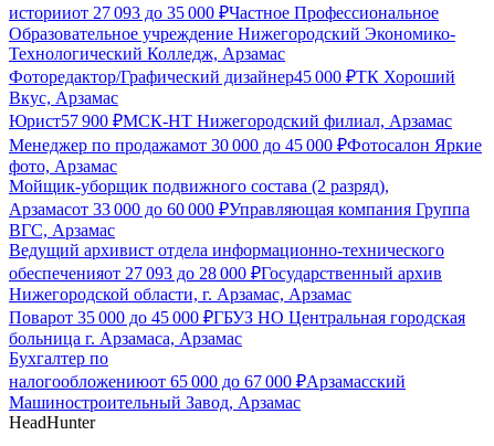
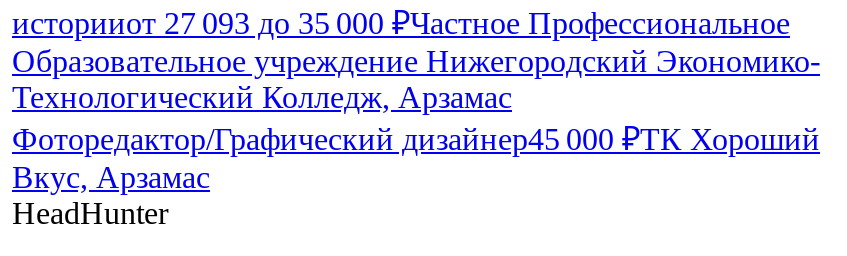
- Юрист57 900 ₽МСК-НТ Нижегородский филиал, Арзамас
- Менеджер по продажамот 30 000 до 45 000 ₽Фотосалон Яркие
- фото, Арзамас
- Мойщик-уборщик подвижного состава (2 разряд),
- Арзамасот 33 000 до 60 000 ₽Управляющая компания Группа
- ВГС, Арзамас
- Ведущий архивист отдела информационно-технического
- обеспеченияот 27 093 до 28 000 ₽Государственный архив
- Нижегородской области, г. Арзамас, Арзамас
- Поварот 35 000 до 45 000 ₽ГБУЗ НО Центральная городская
- больница г. Арзамаса, Арзамас
- Бухгалтер по
- налогообложениюот 65 000 до 67 000 ₽Арзамасский
- Машиностроительный Завод, Арзамас
